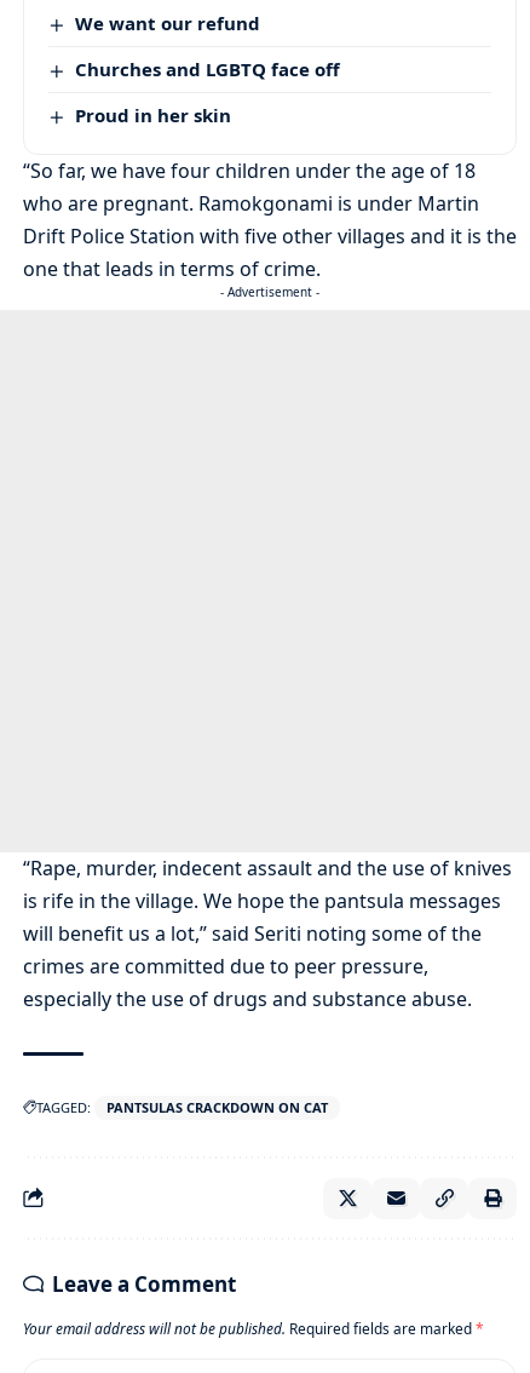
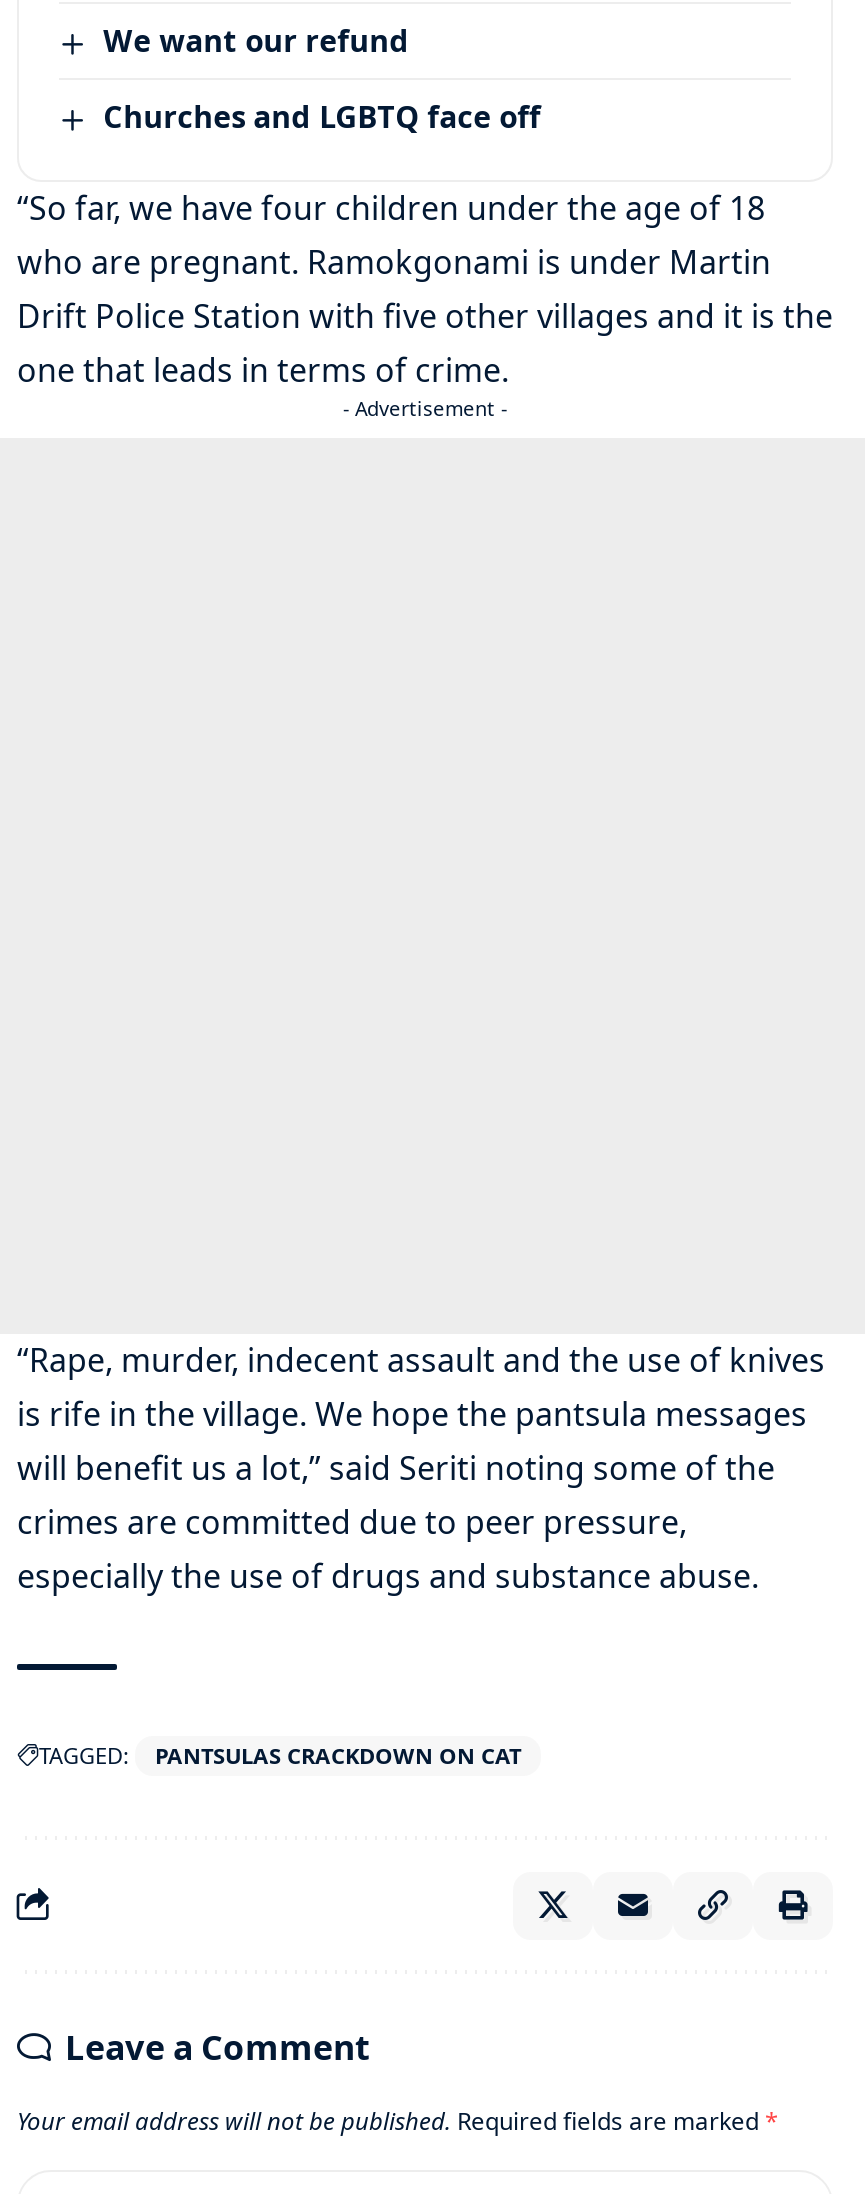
- Proud in her skin
